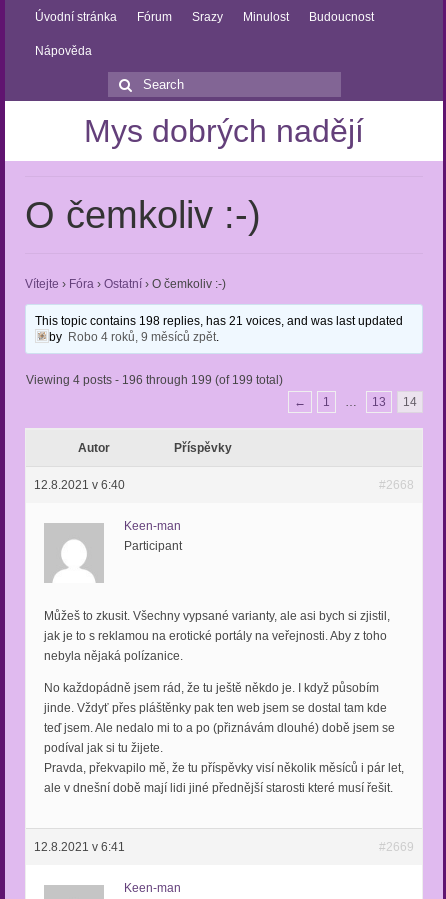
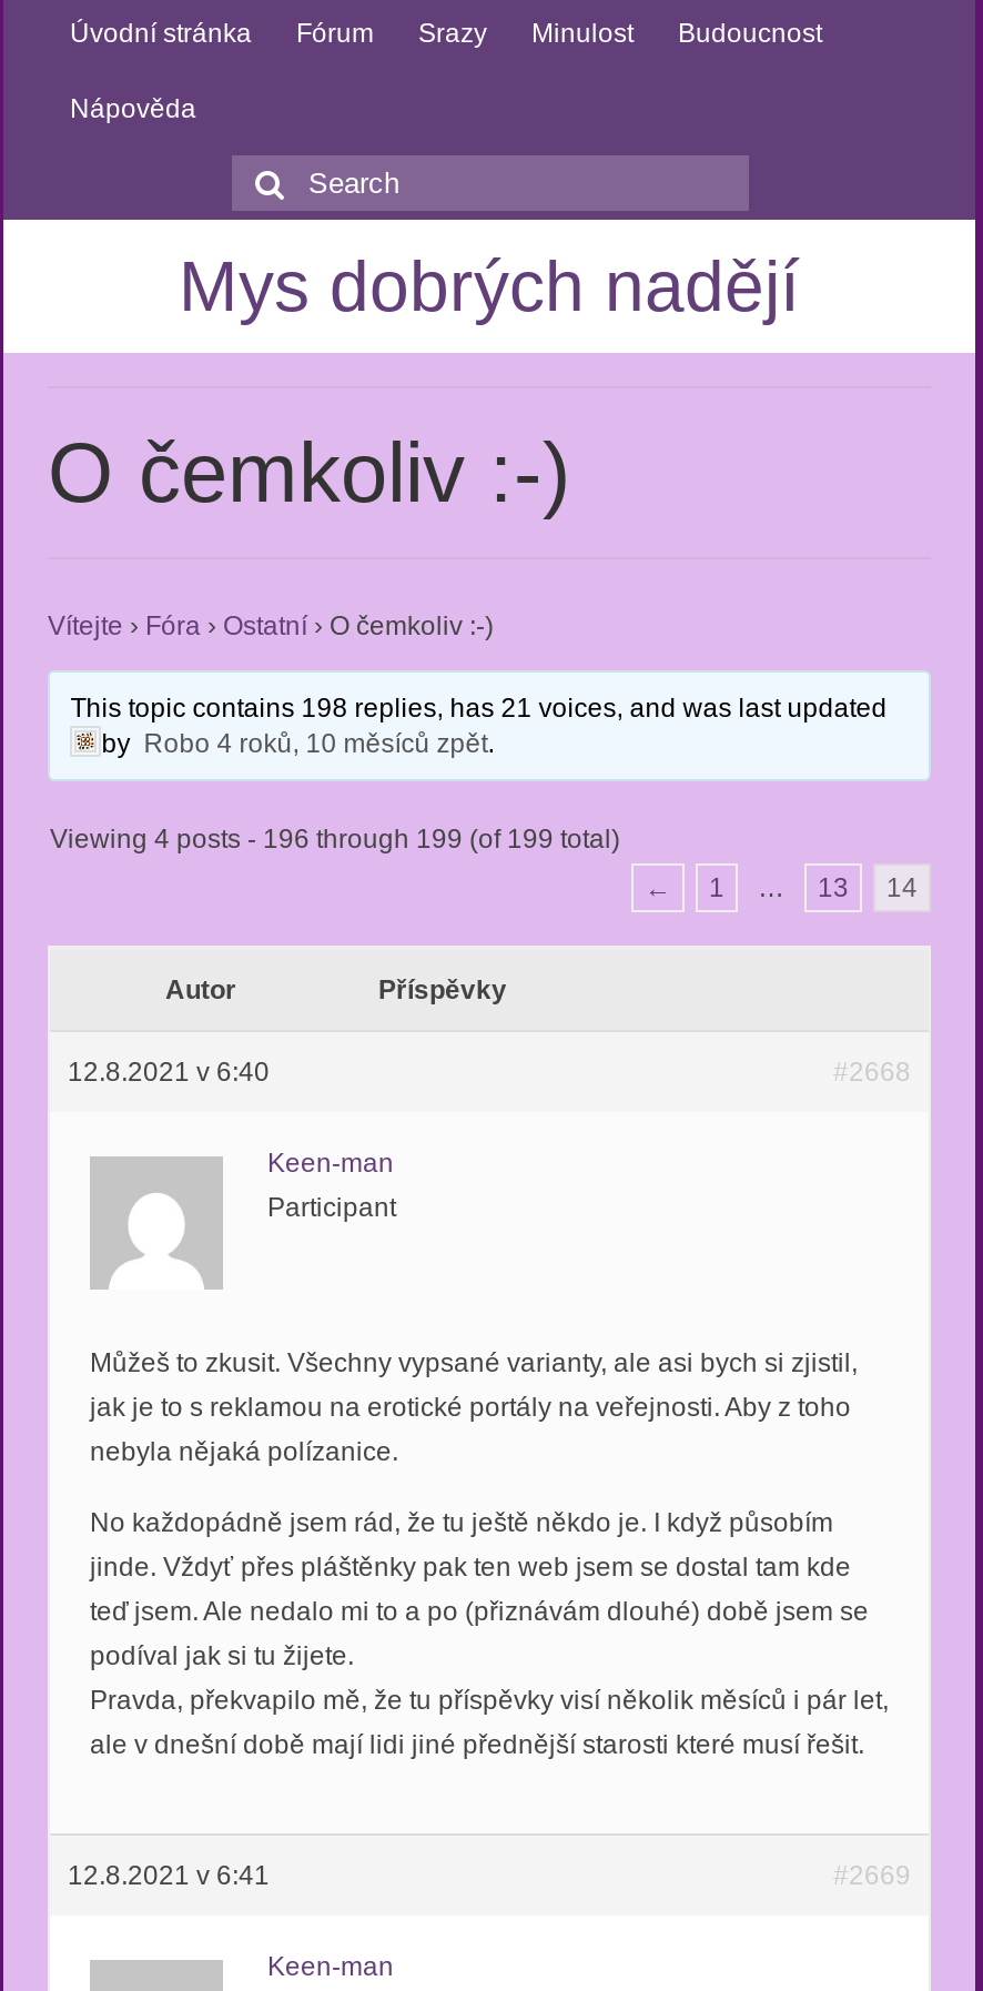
- by Robo 4 roků, 9 měsíců zpět.
+ by Robo 4 roků, 10 měsíců zpět.
